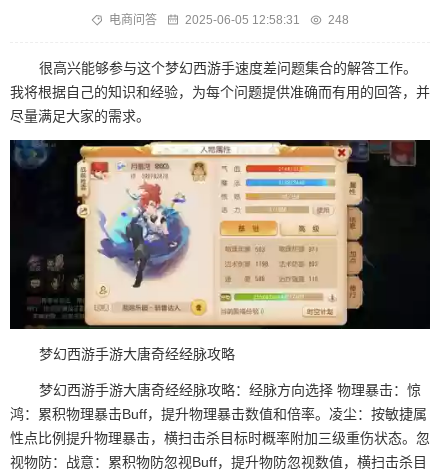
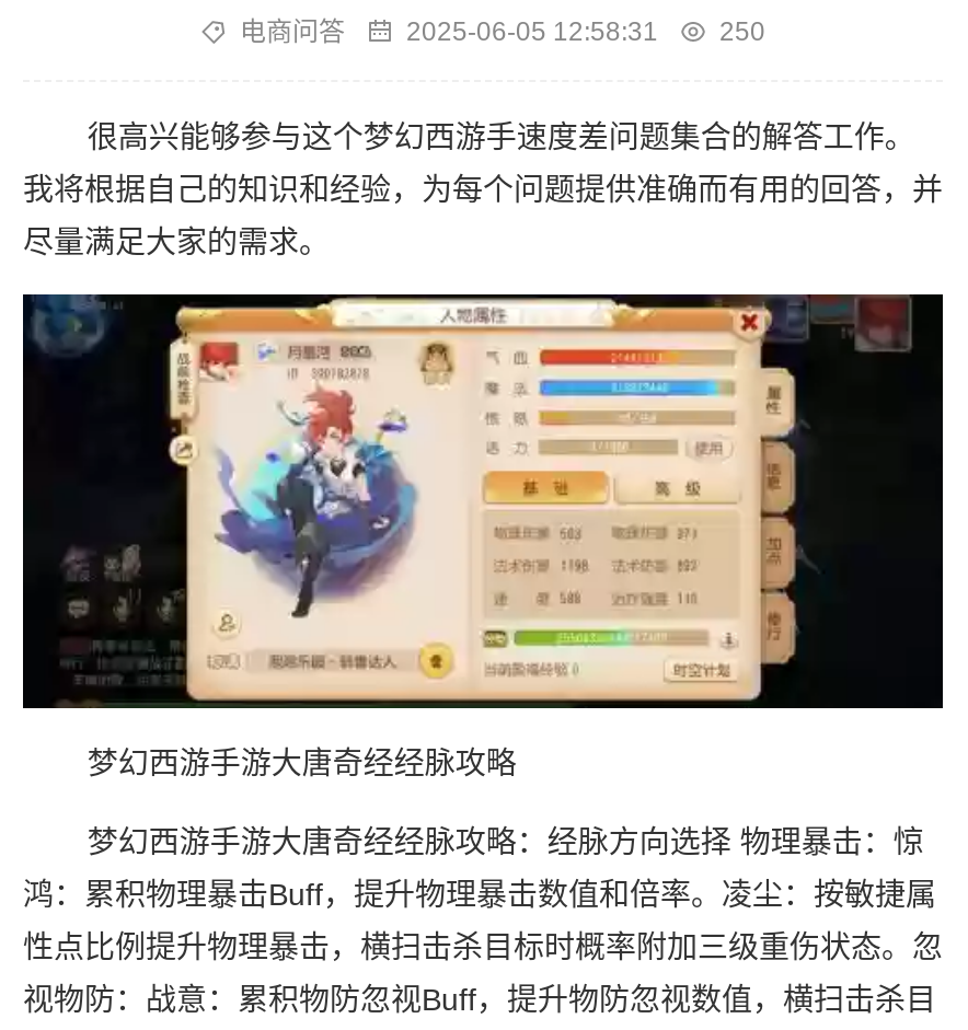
- 248
+ 250
